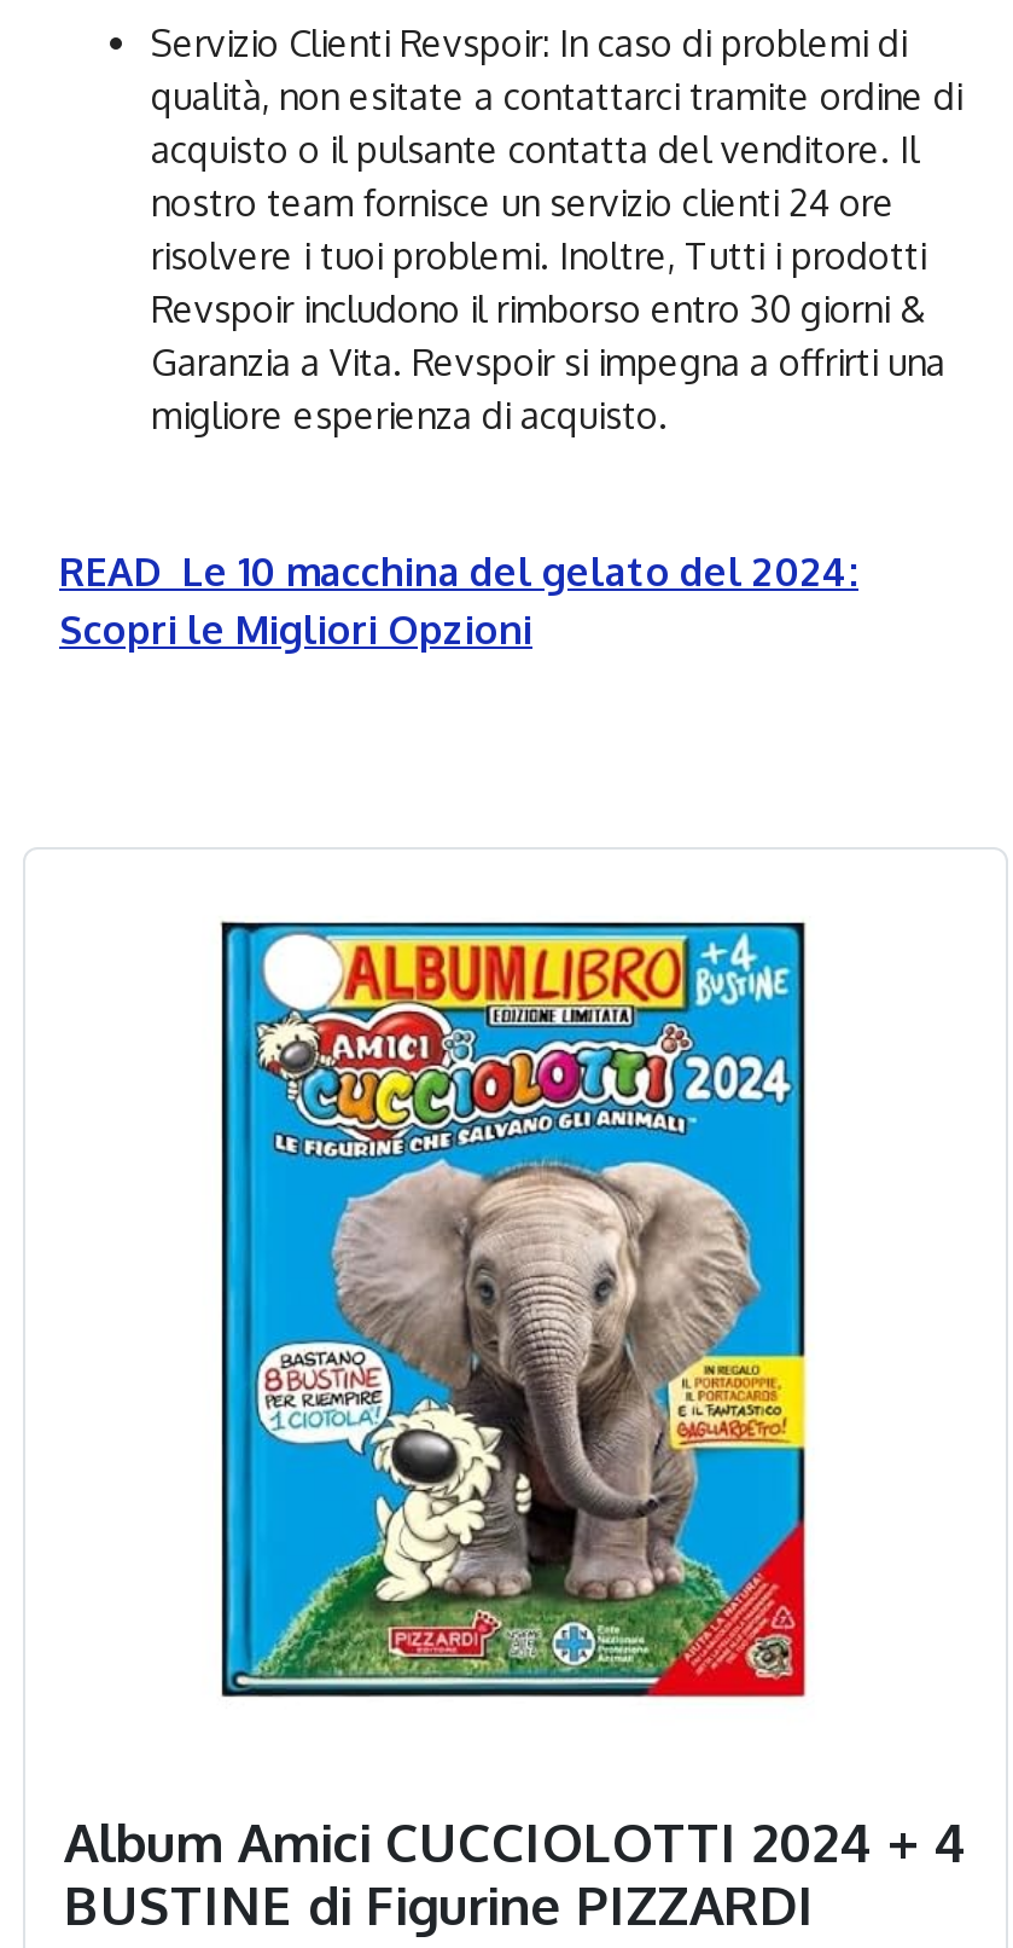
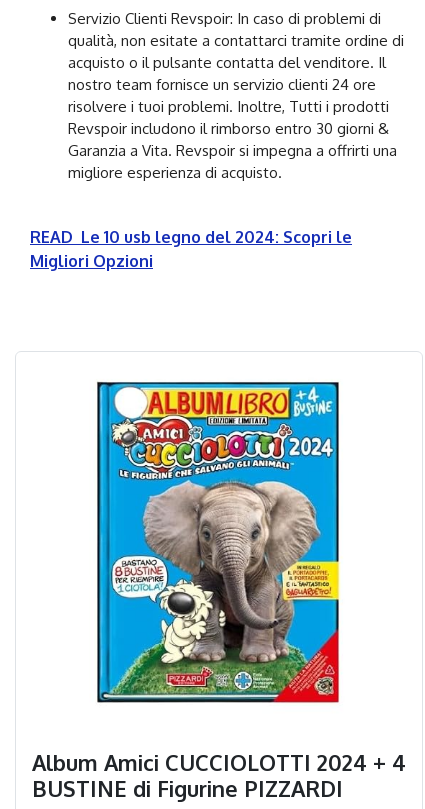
- READ Le 10 macchina del gelato del 2024:
- Scopri le Migliori Opzioni
+ READ Le 10 usb legno del 2024: Scopri le
+ Migliori Opzioni
